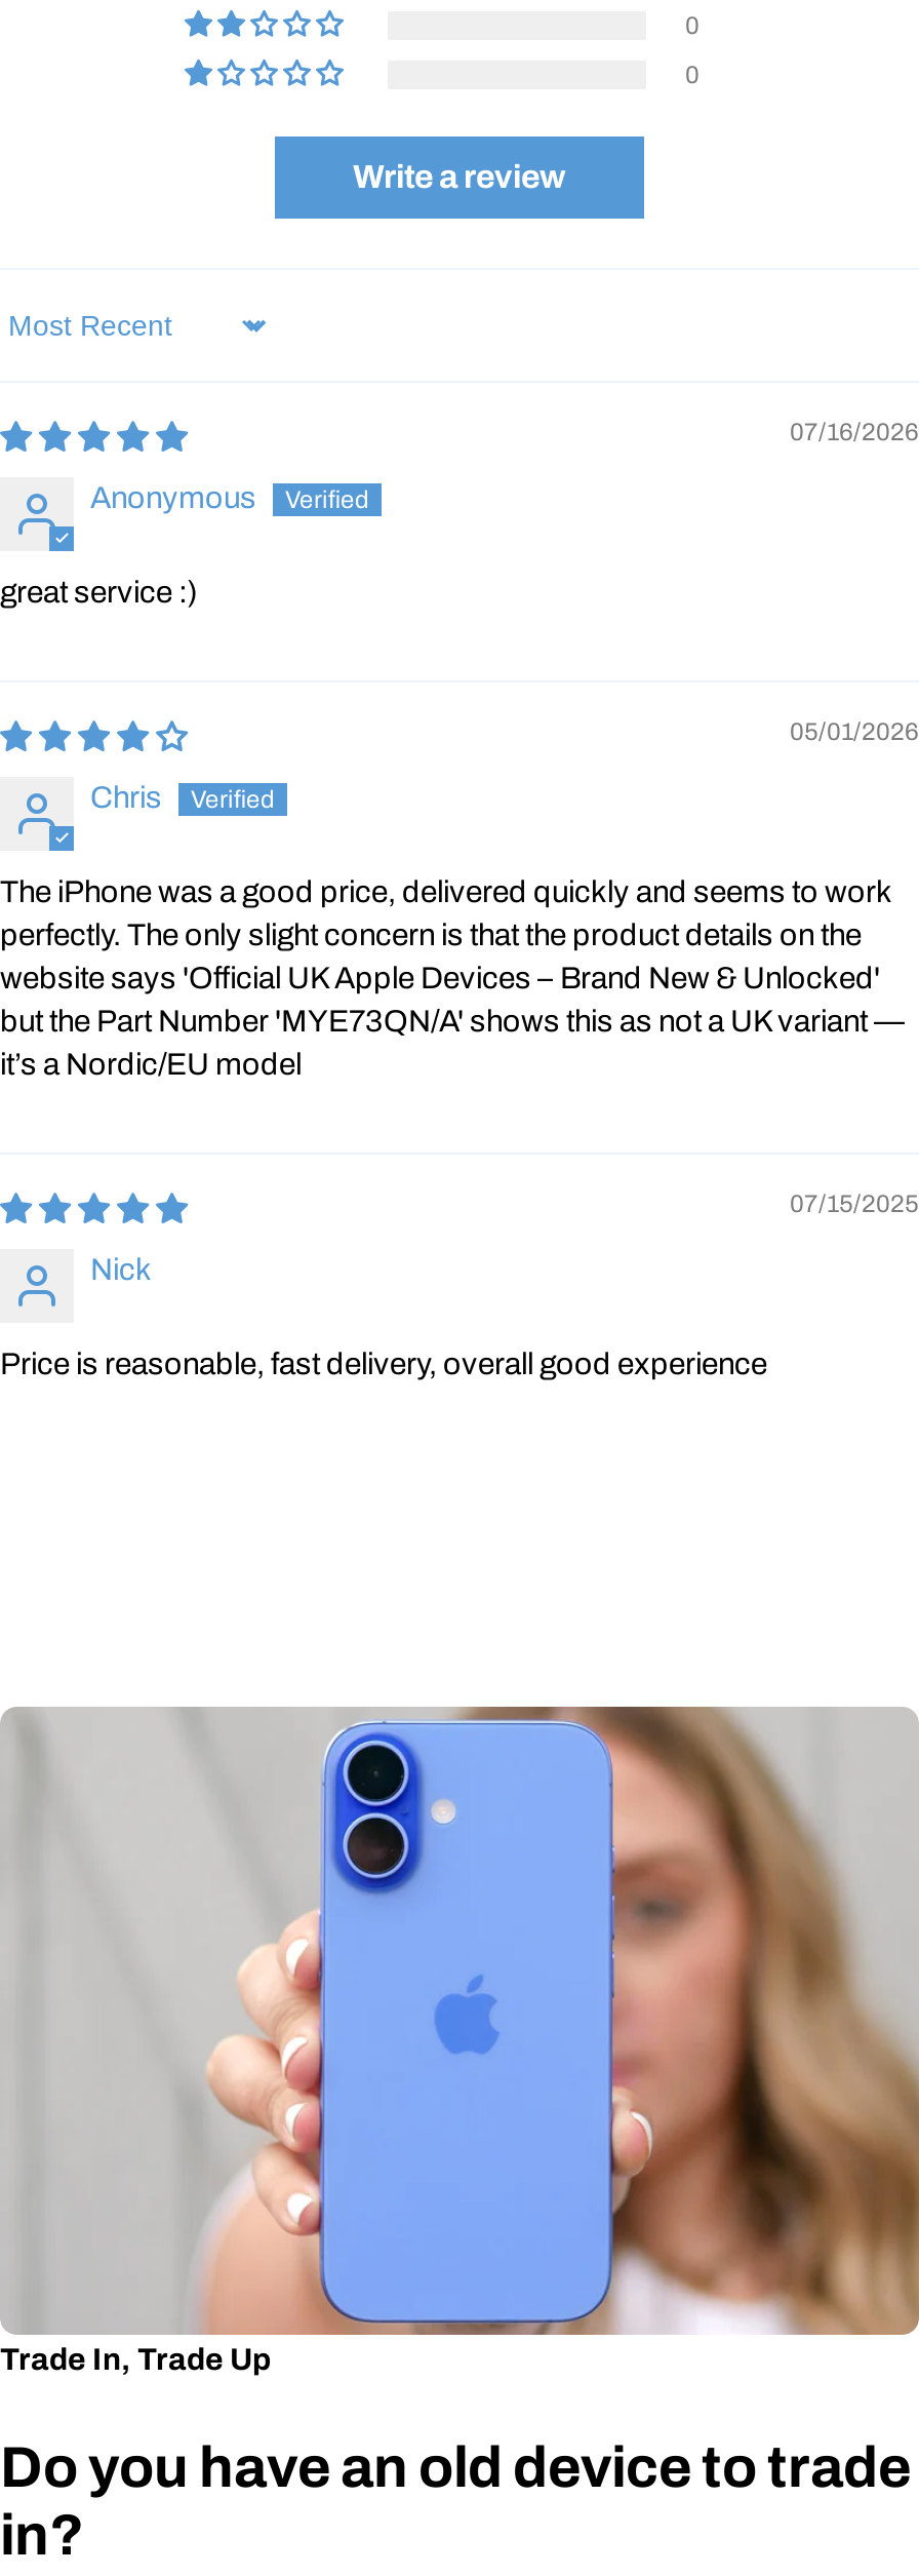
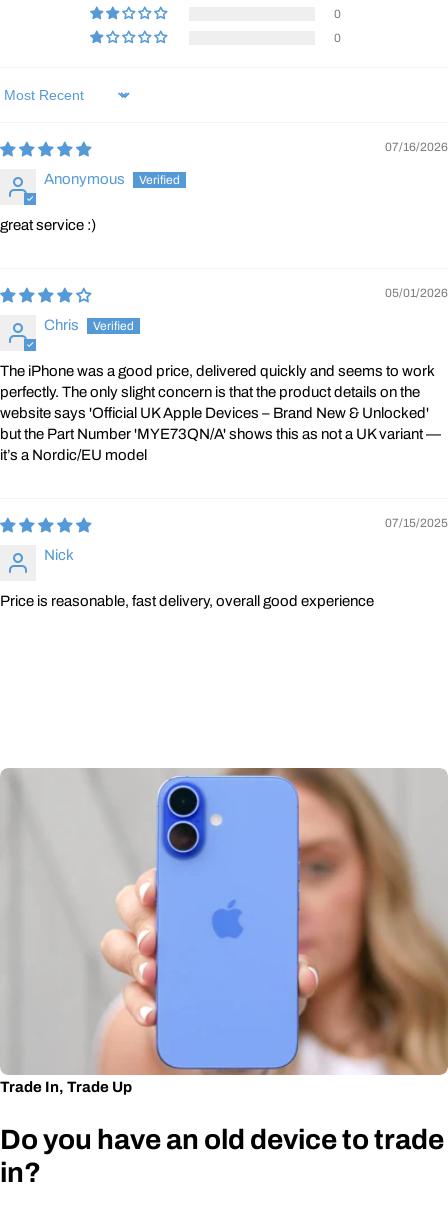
- Write a review
